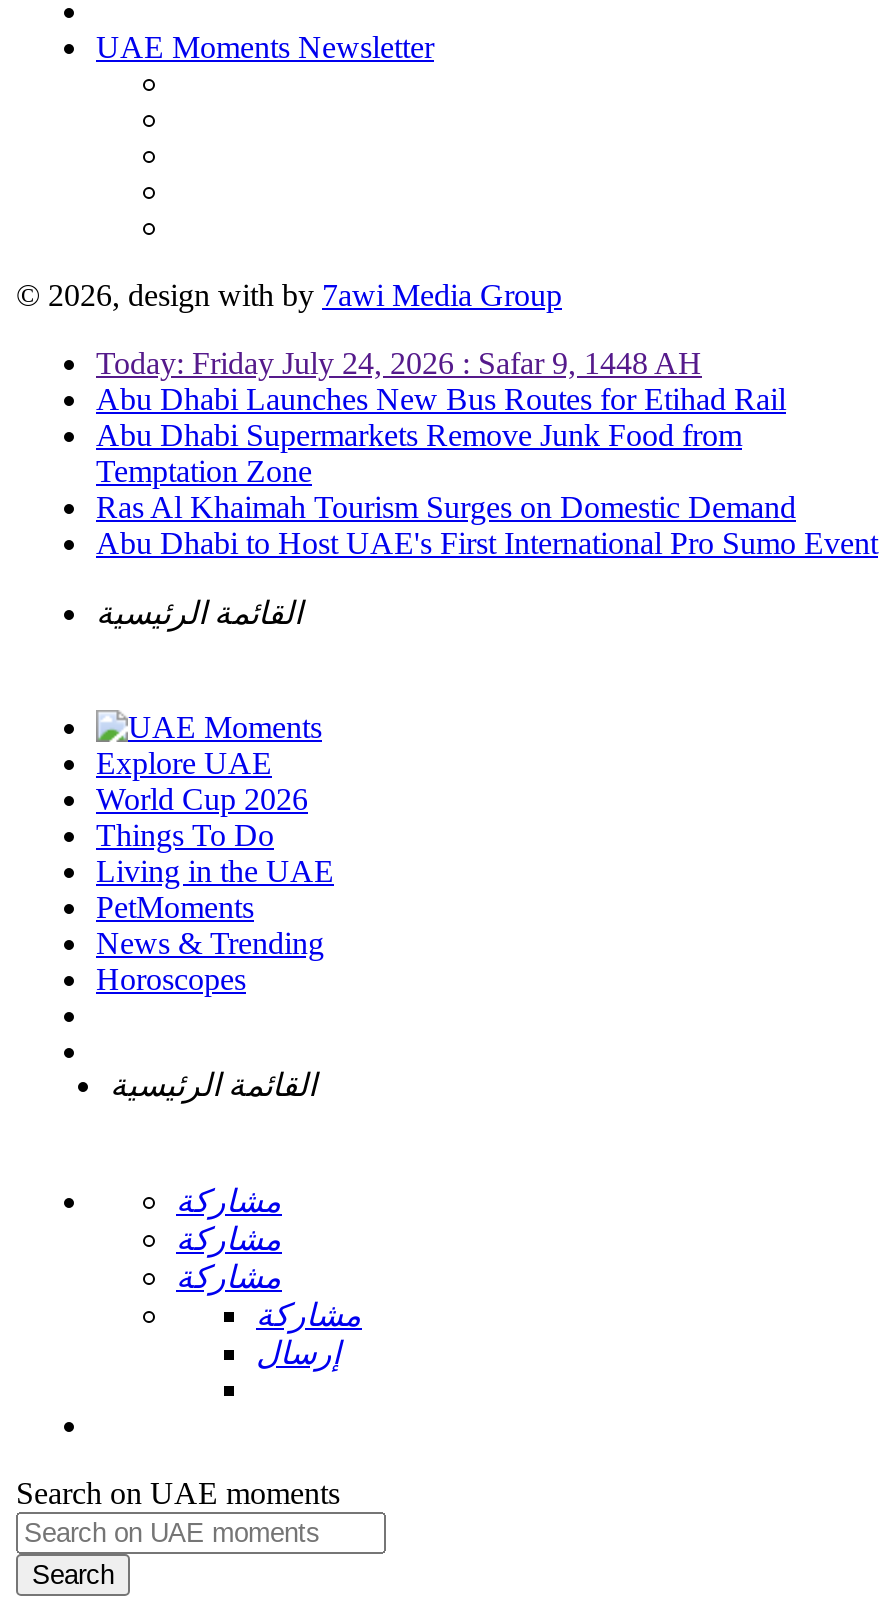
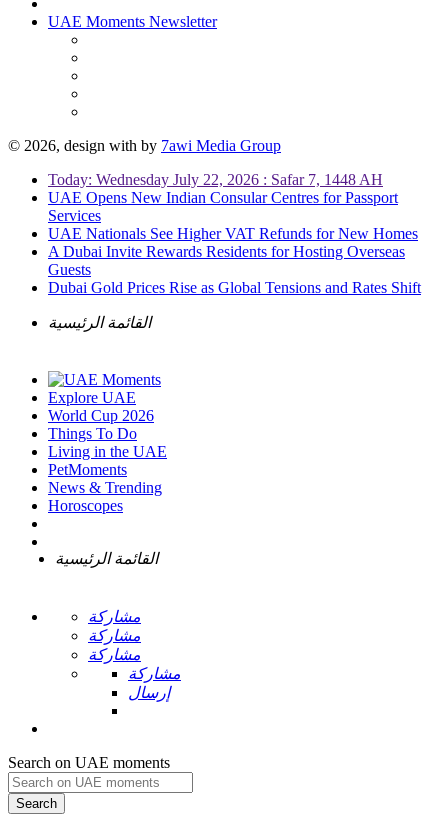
- Today: Friday July 24, 2026 : Safar 9, 1448 AH
- Abu Dhabi Launches New Bus Routes for Etihad Rail
- Abu Dhabi Supermarkets Remove Junk Food from
- Temptation Zone
- Ras Al Khaimah Tourism Surges on Domestic Demand
- Abu Dhabi to Host UAE's First International Pro Sumo Event
+ Today: Wednesday July 22, 2026 : Safar 7, 1448 AH
+ UAE Opens New Indian Consular Centres for Passport
+ Services
+ UAE Nationals See Higher VAT Refunds for New Homes
+ A Dubai Invite Rewards Residents for Hosting Overseas
+ Guests
+ Dubai Gold Prices Rise as Global Tensions and Rates Shift
